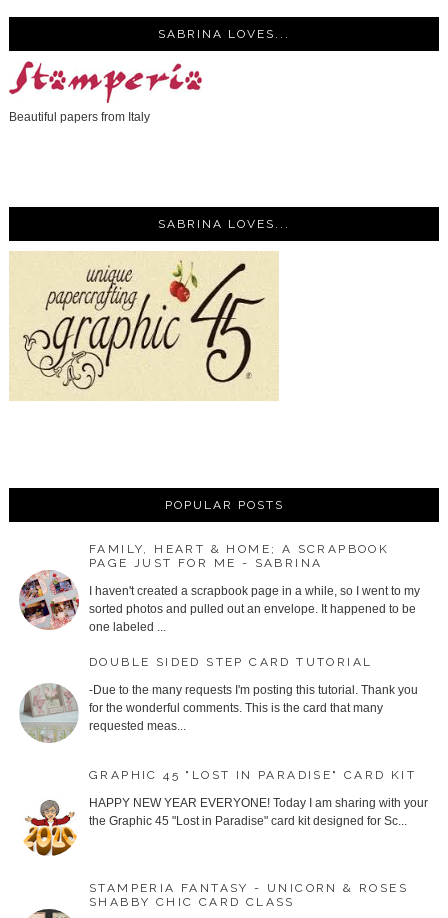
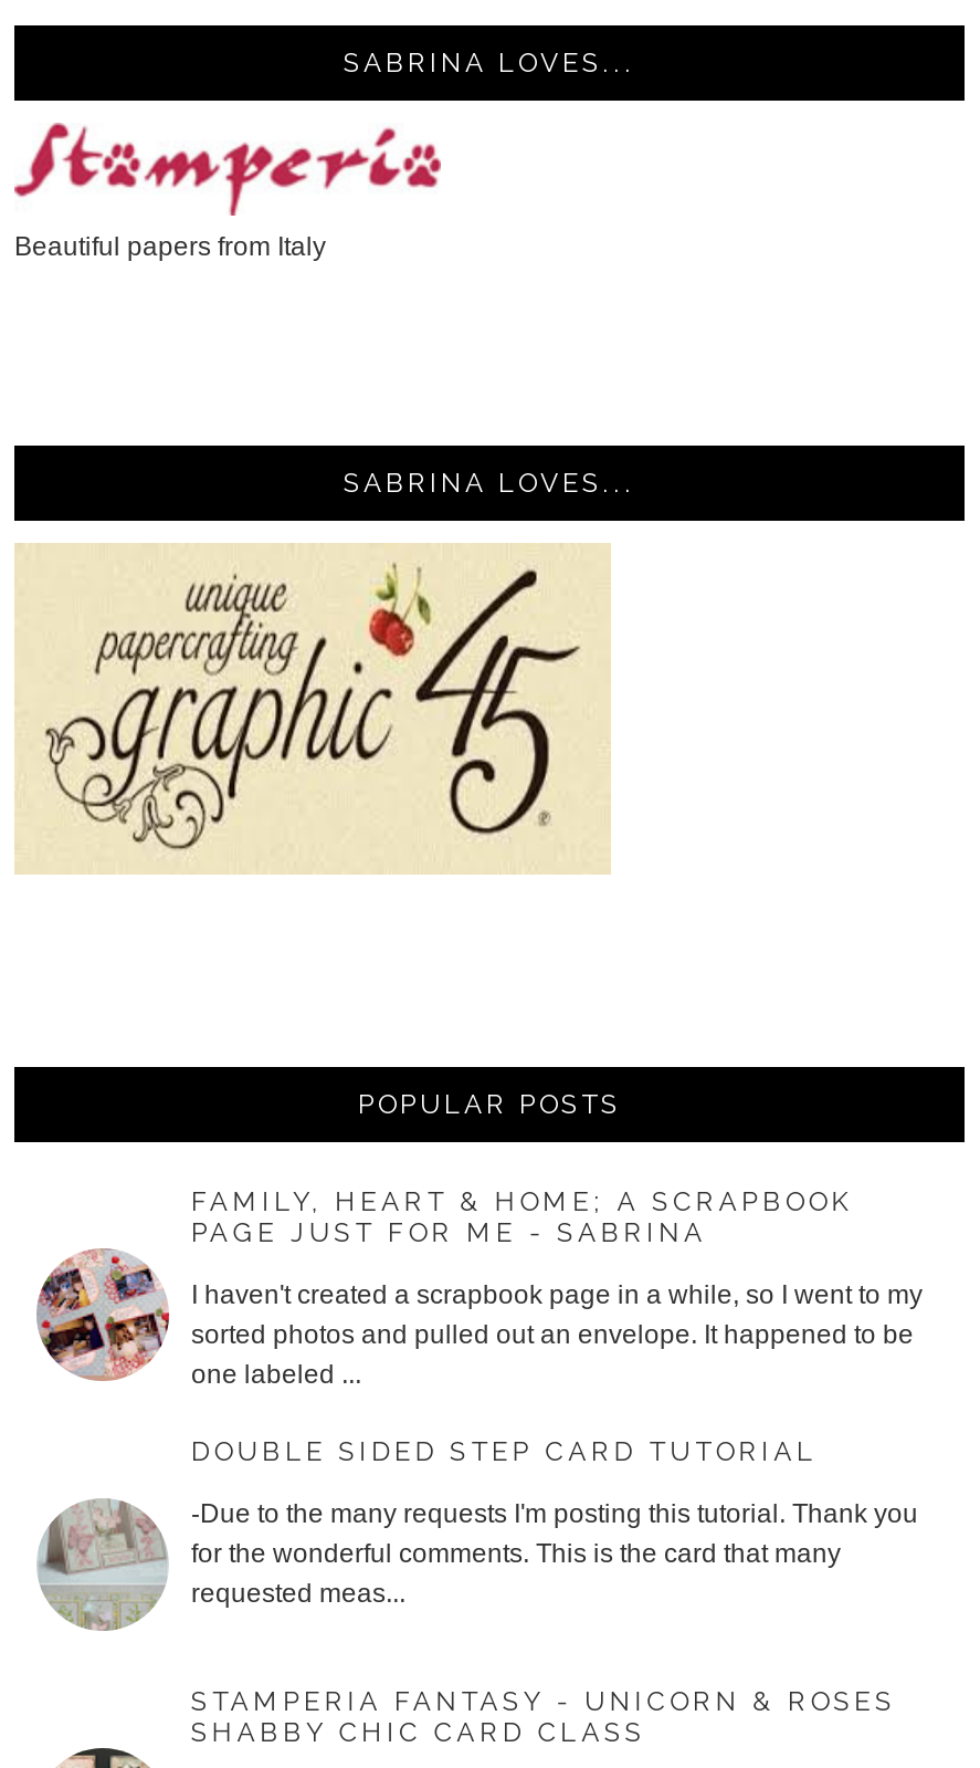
- [image]
- GRAPHIC 45 "LOST IN PARADISE" CARD KIT
- HAPPY NEW YEAR EVERYONE! Today I am sharing with your
- the Graphic 45 "Lost in Paradise" card kit designed for Sc...
